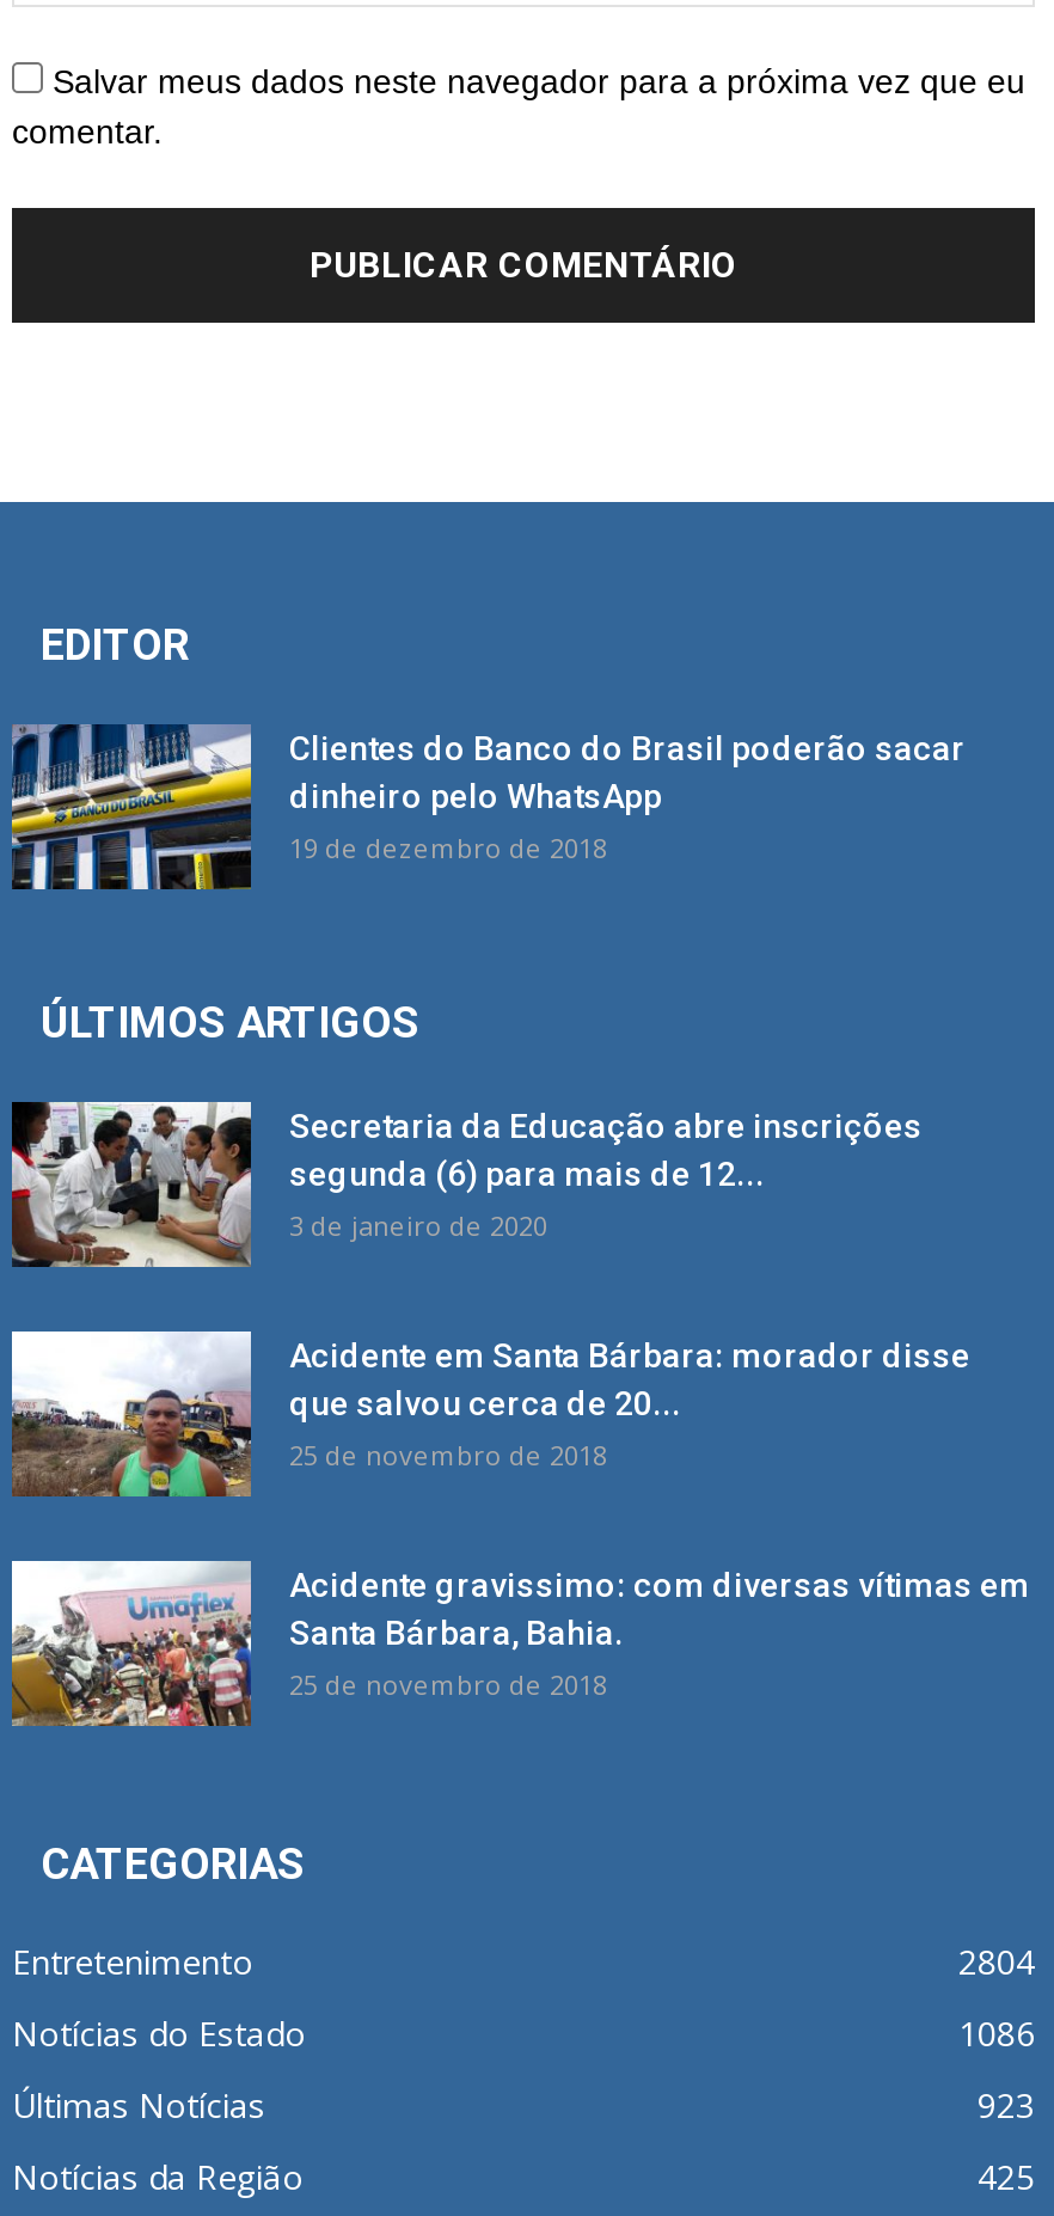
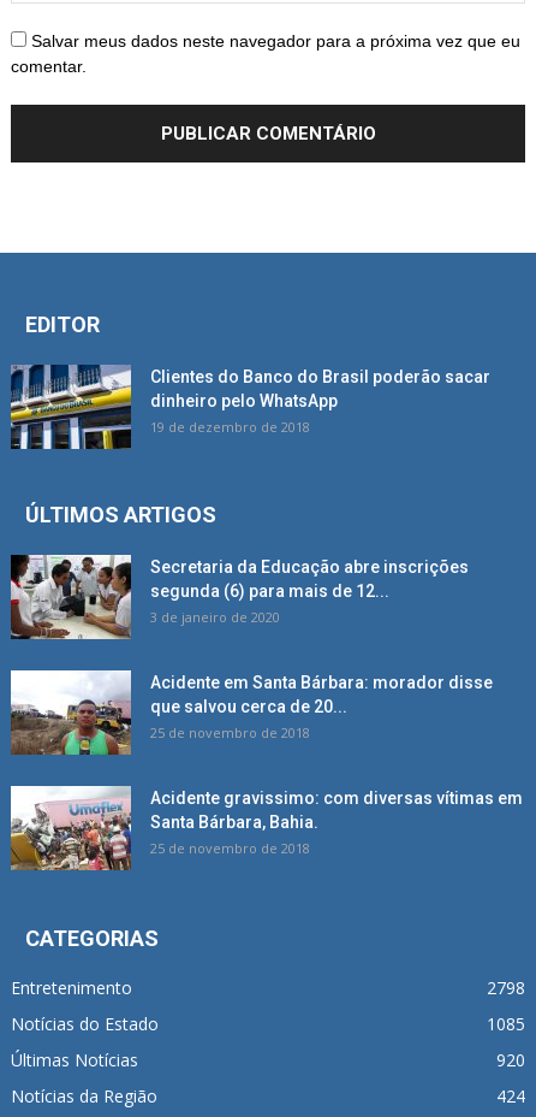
- 2804
+ 2798

- 1086
+ 1085

- 923
+ 920

- 425
+ 424
